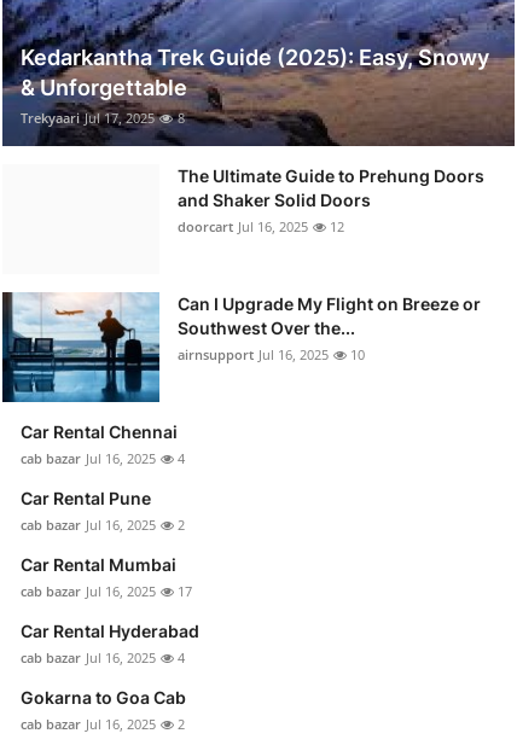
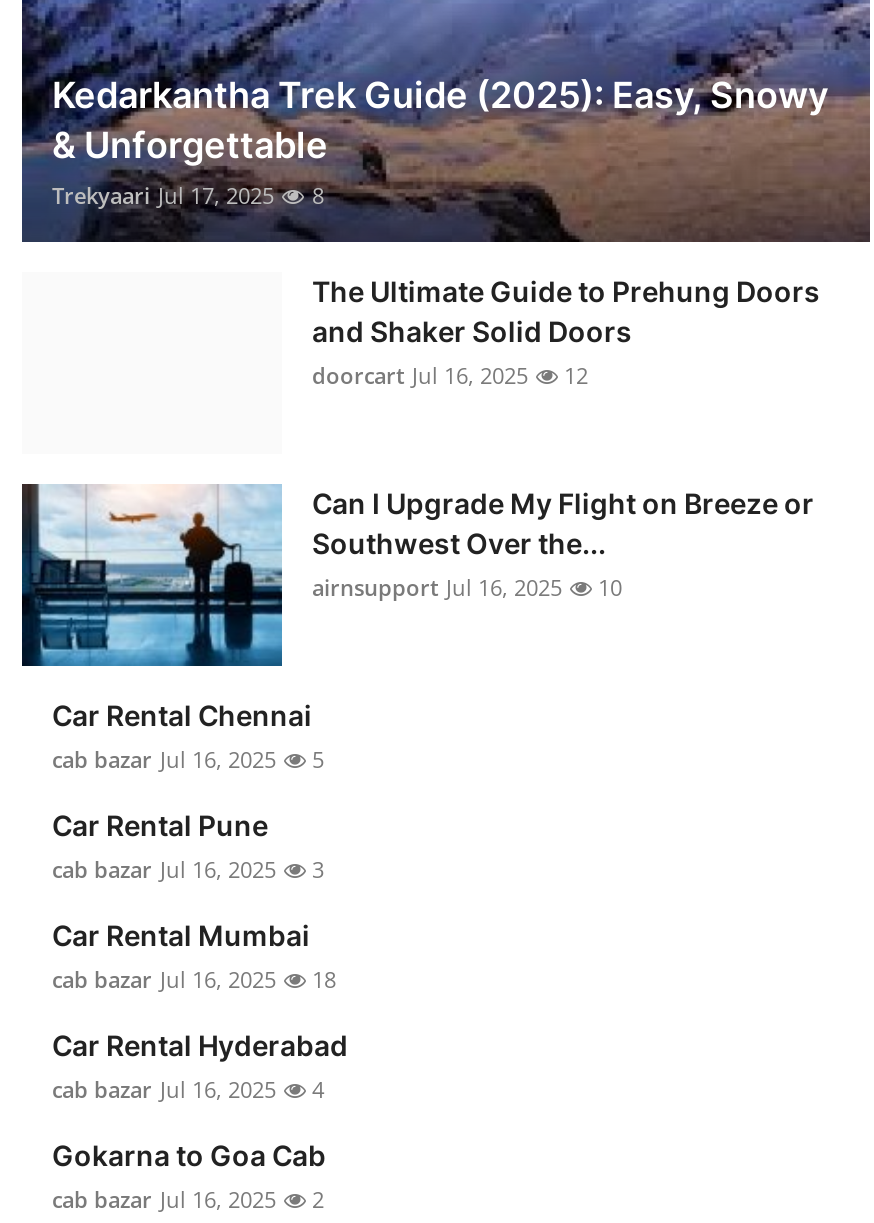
- cab bazar Jul 16, 2025 4
+ cab bazar Jul 16, 2025 5

- cab bazar Jul 16, 2025 2
+ cab bazar Jul 16, 2025 3

- cab bazar Jul 16, 2025 17
+ cab bazar Jul 16, 2025 18
